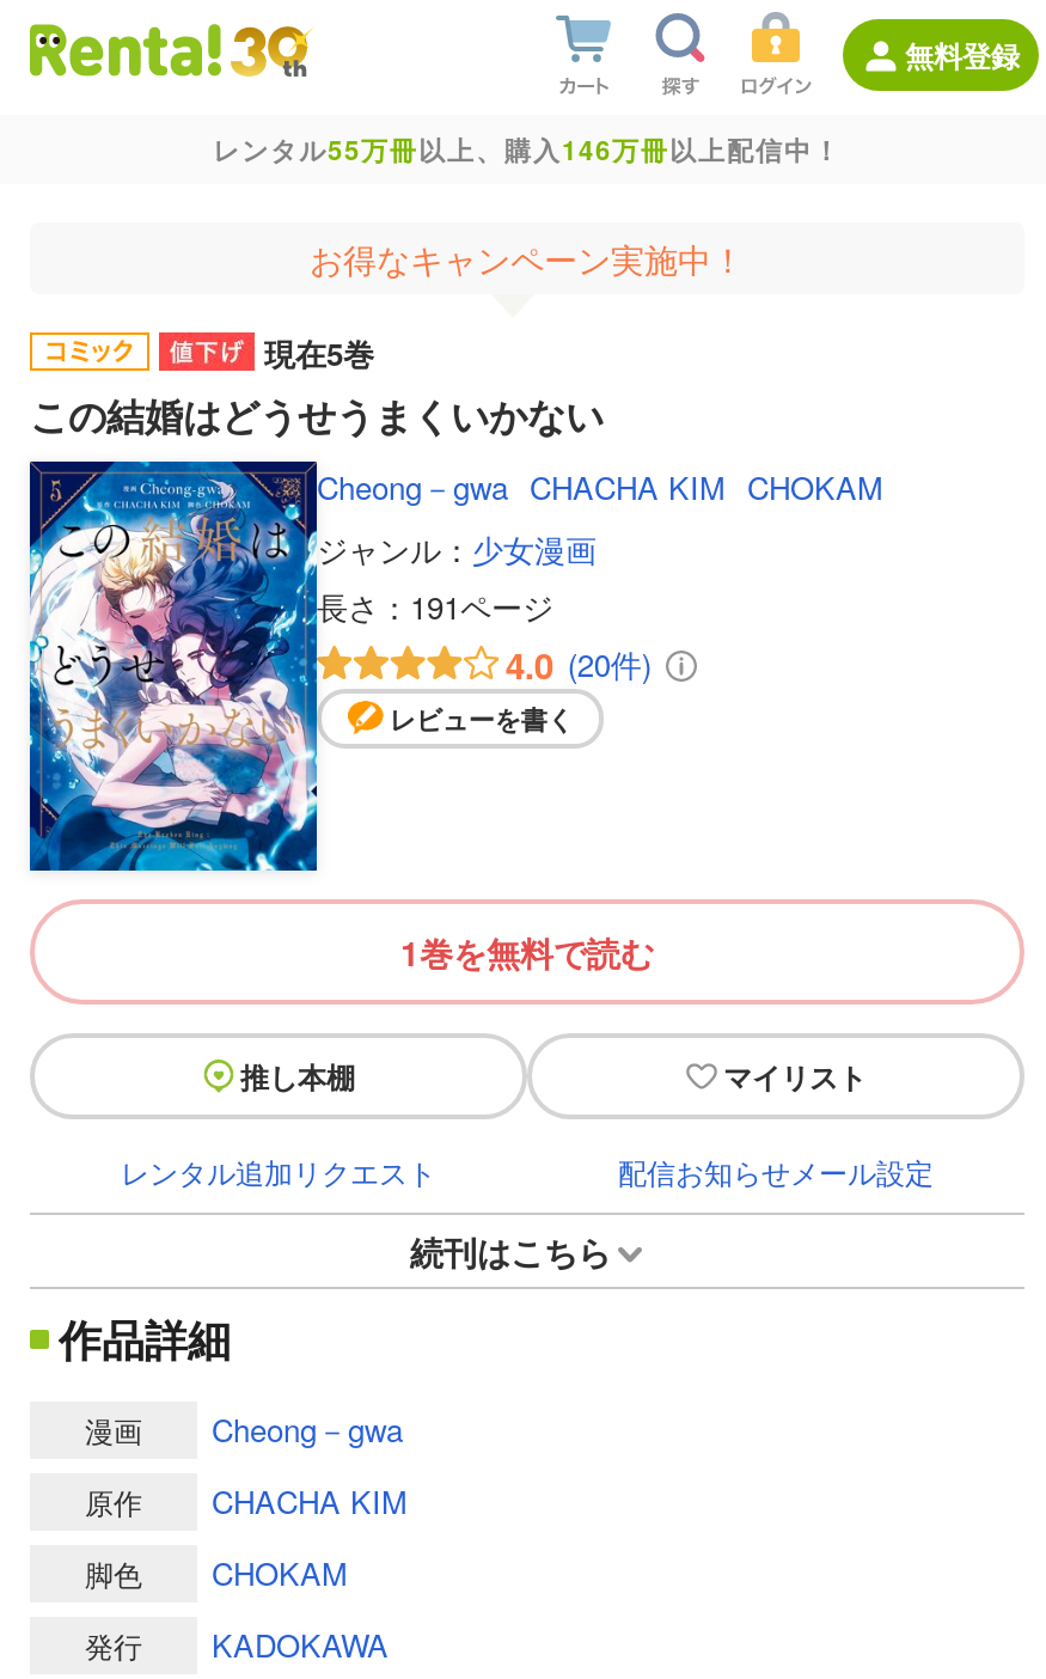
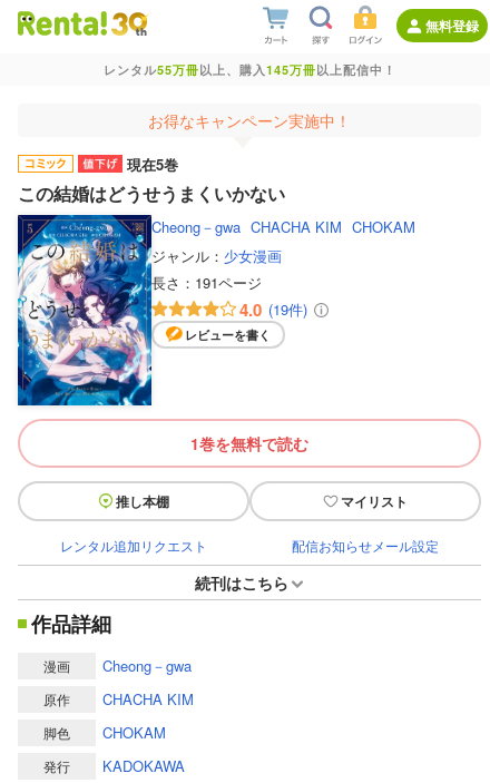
- レンタル55万冊以上、購入146万冊以上配信中！
+ レンタル55万冊以上、購入145万冊以上配信中！

- 4.0 (20件)
+ 4.0 (19件)
